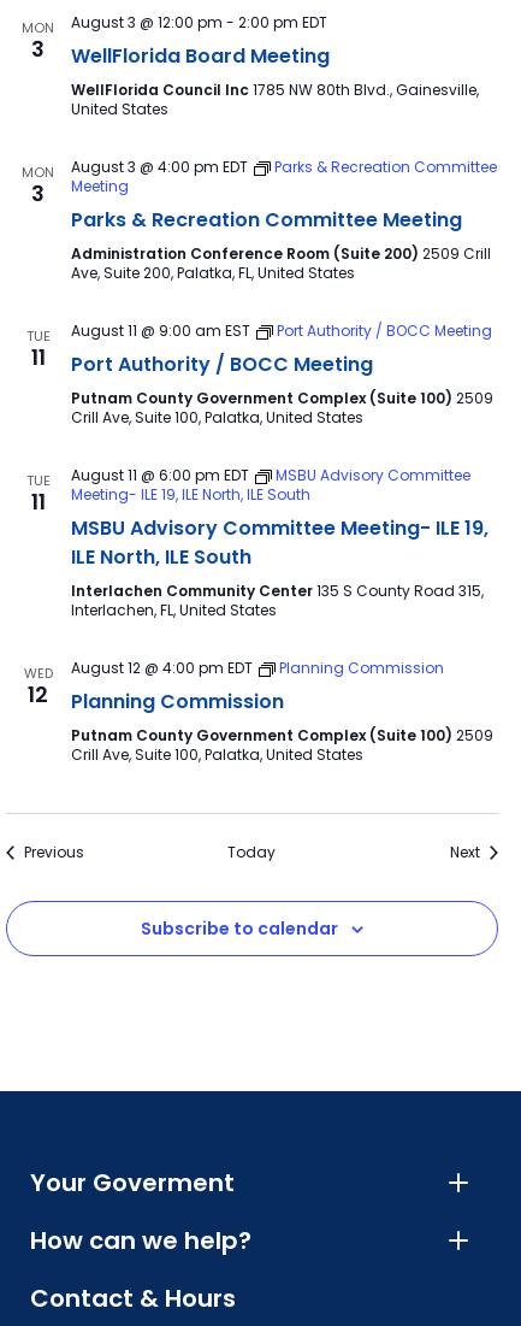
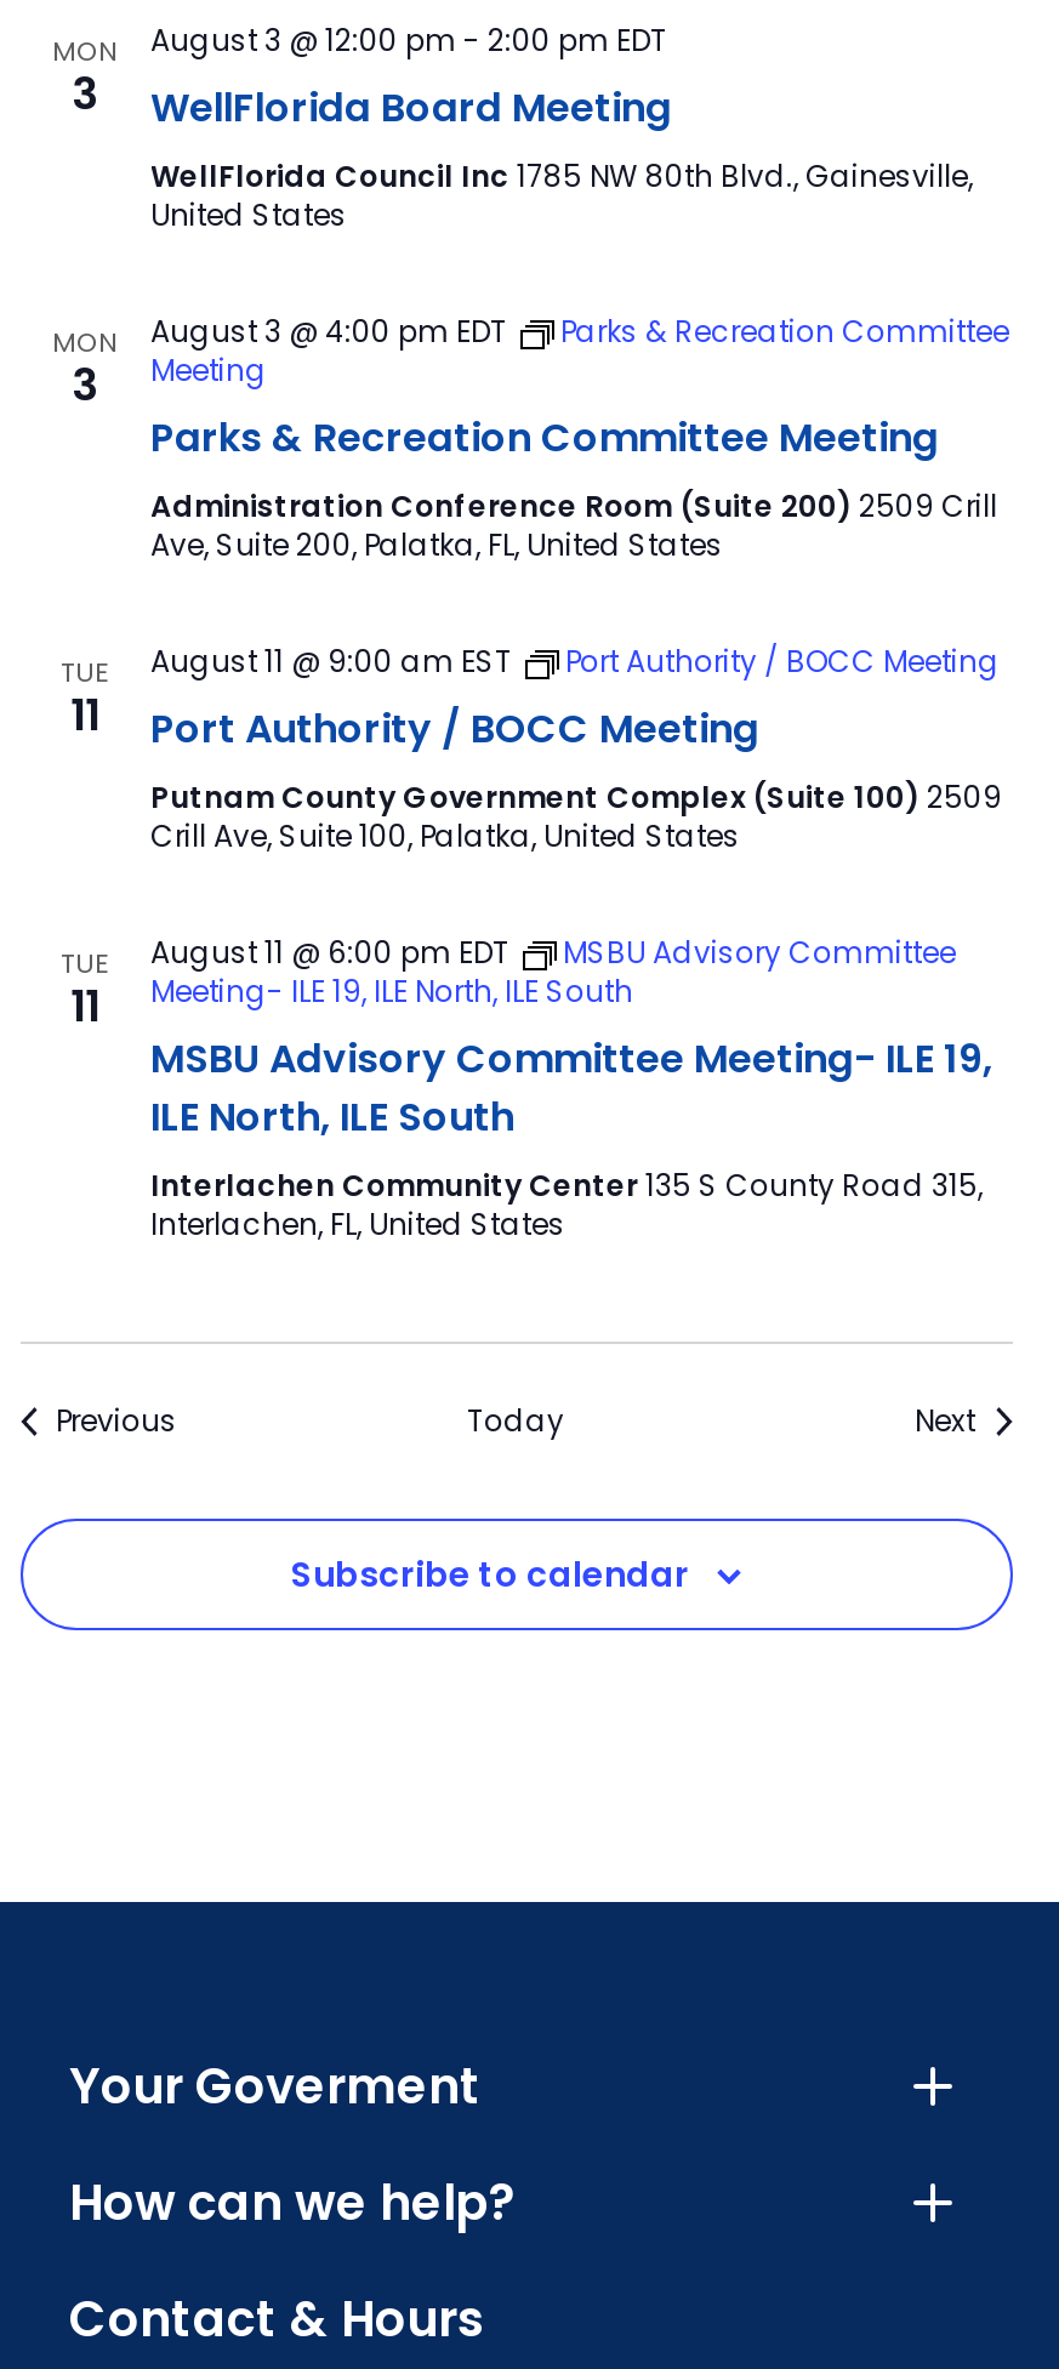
- WED
- 12

- August 12 @ 4:00 pm EDT
- Planning Commission
- Planning Commission
- Putnam County Government Complex (Suite 100) 2509
- Crill Ave, Suite 100, Palatka, United States
